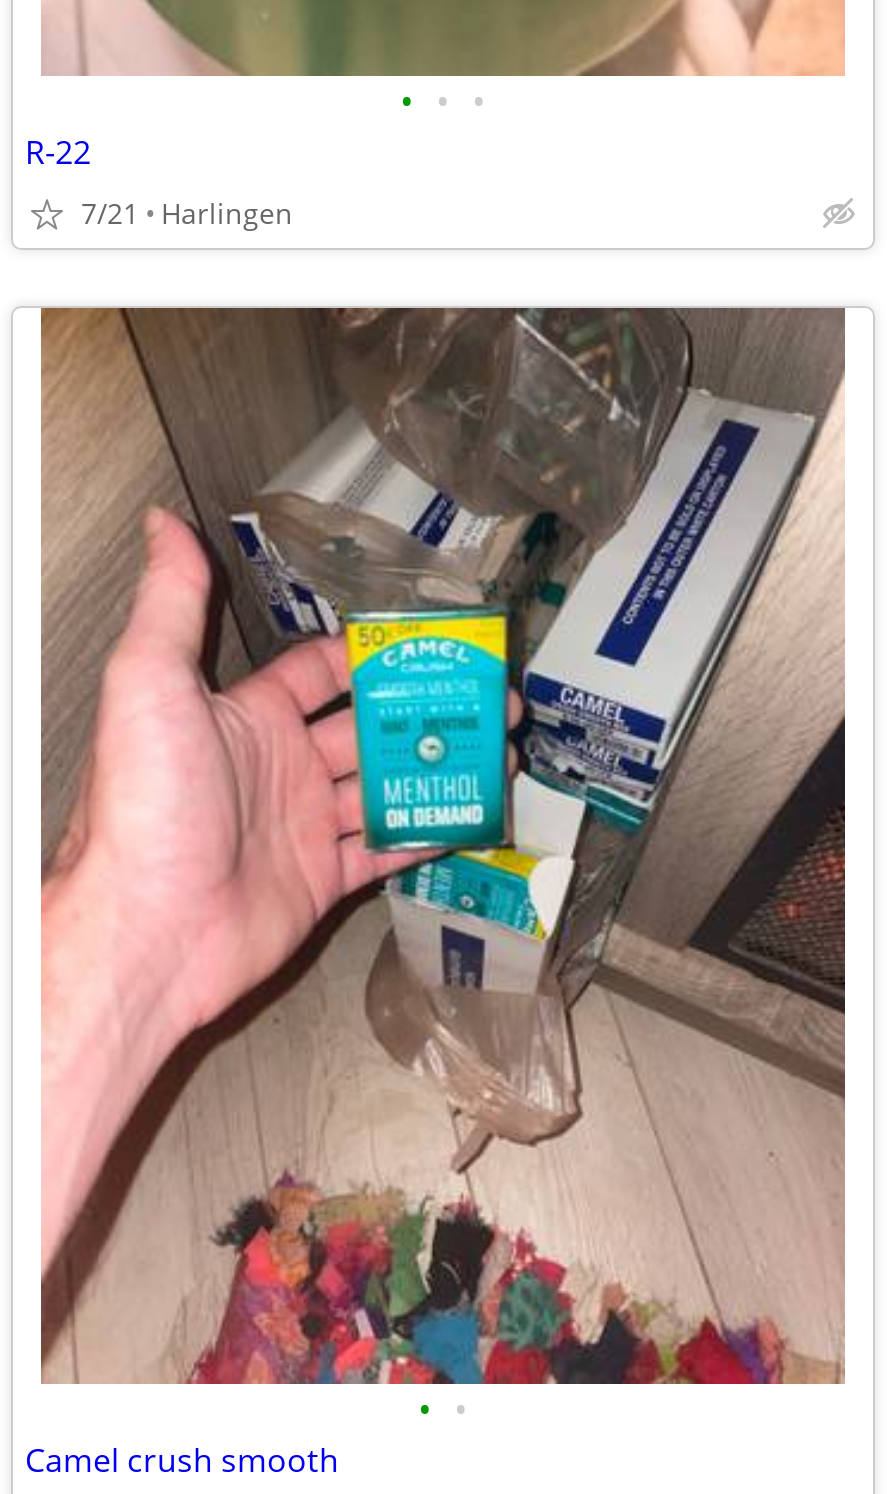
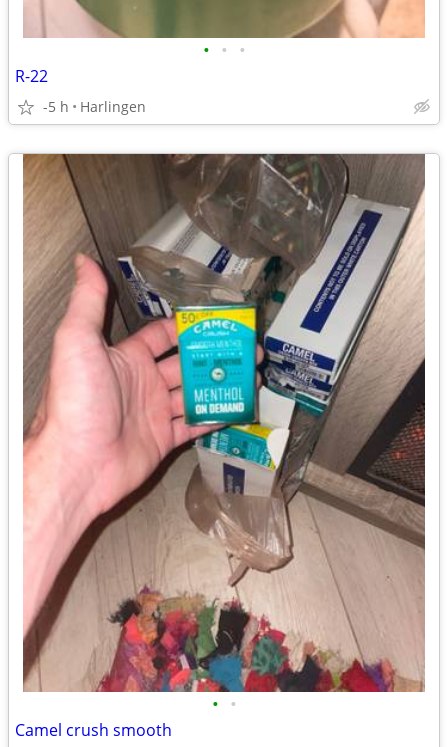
- 7/21 Harlingen
+ -5 h Harlingen
